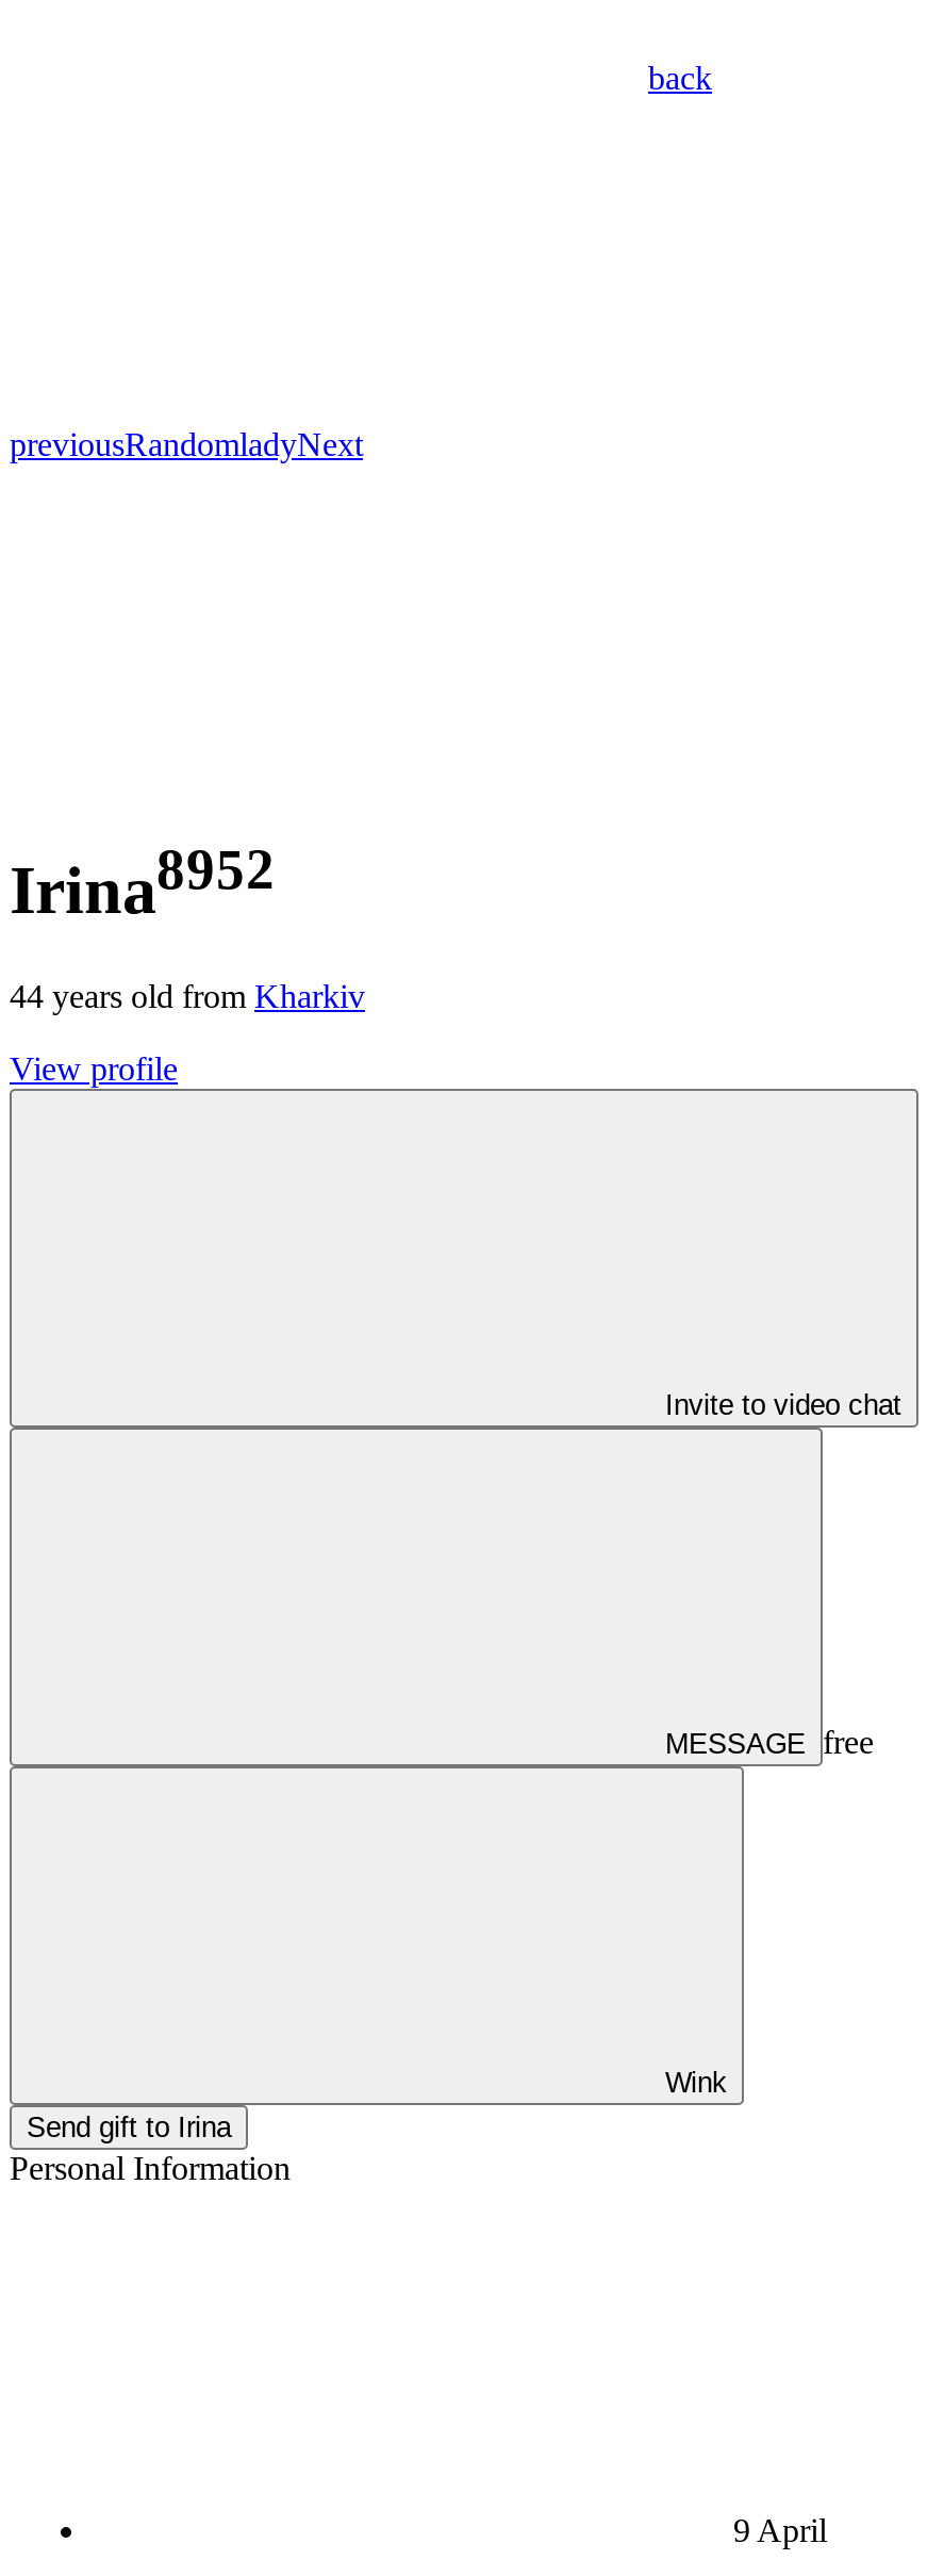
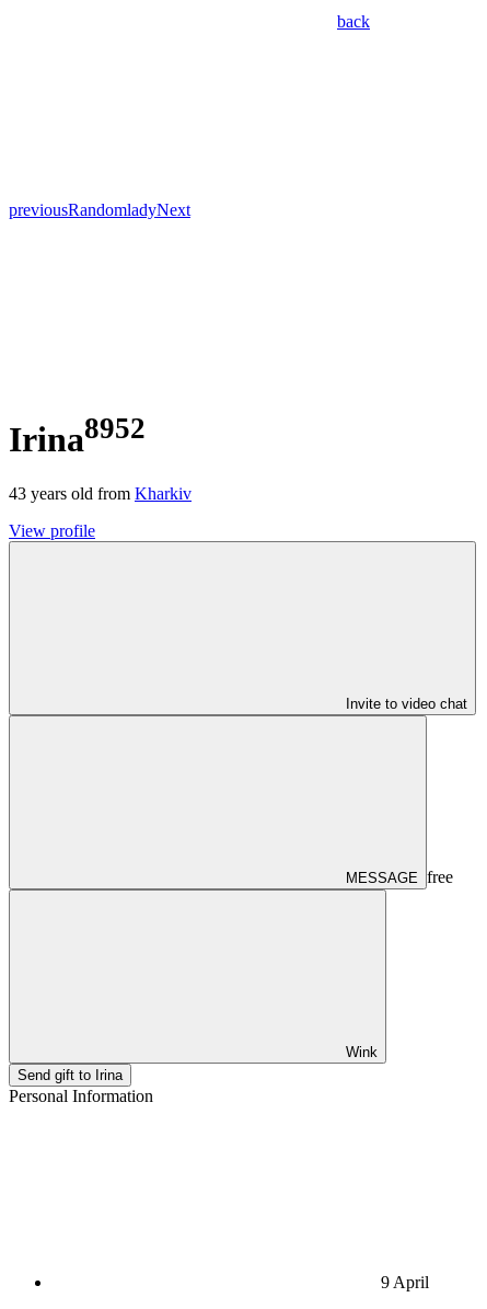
- 44 years old from Kharkiv
+ 43 years old from Kharkiv
